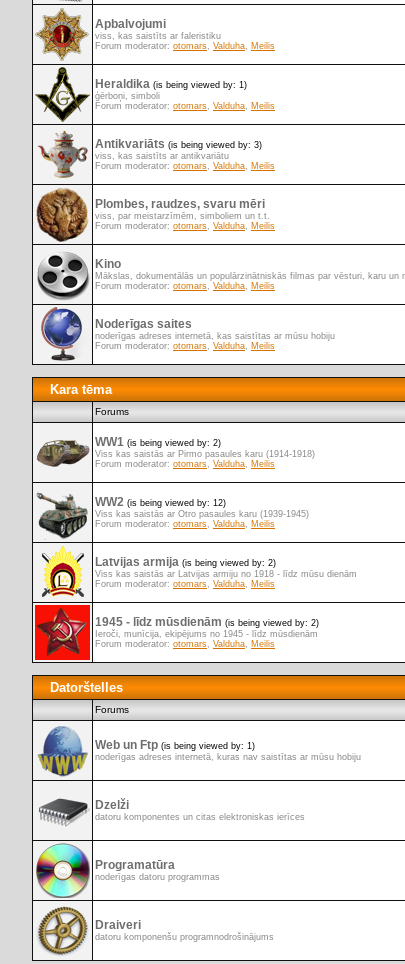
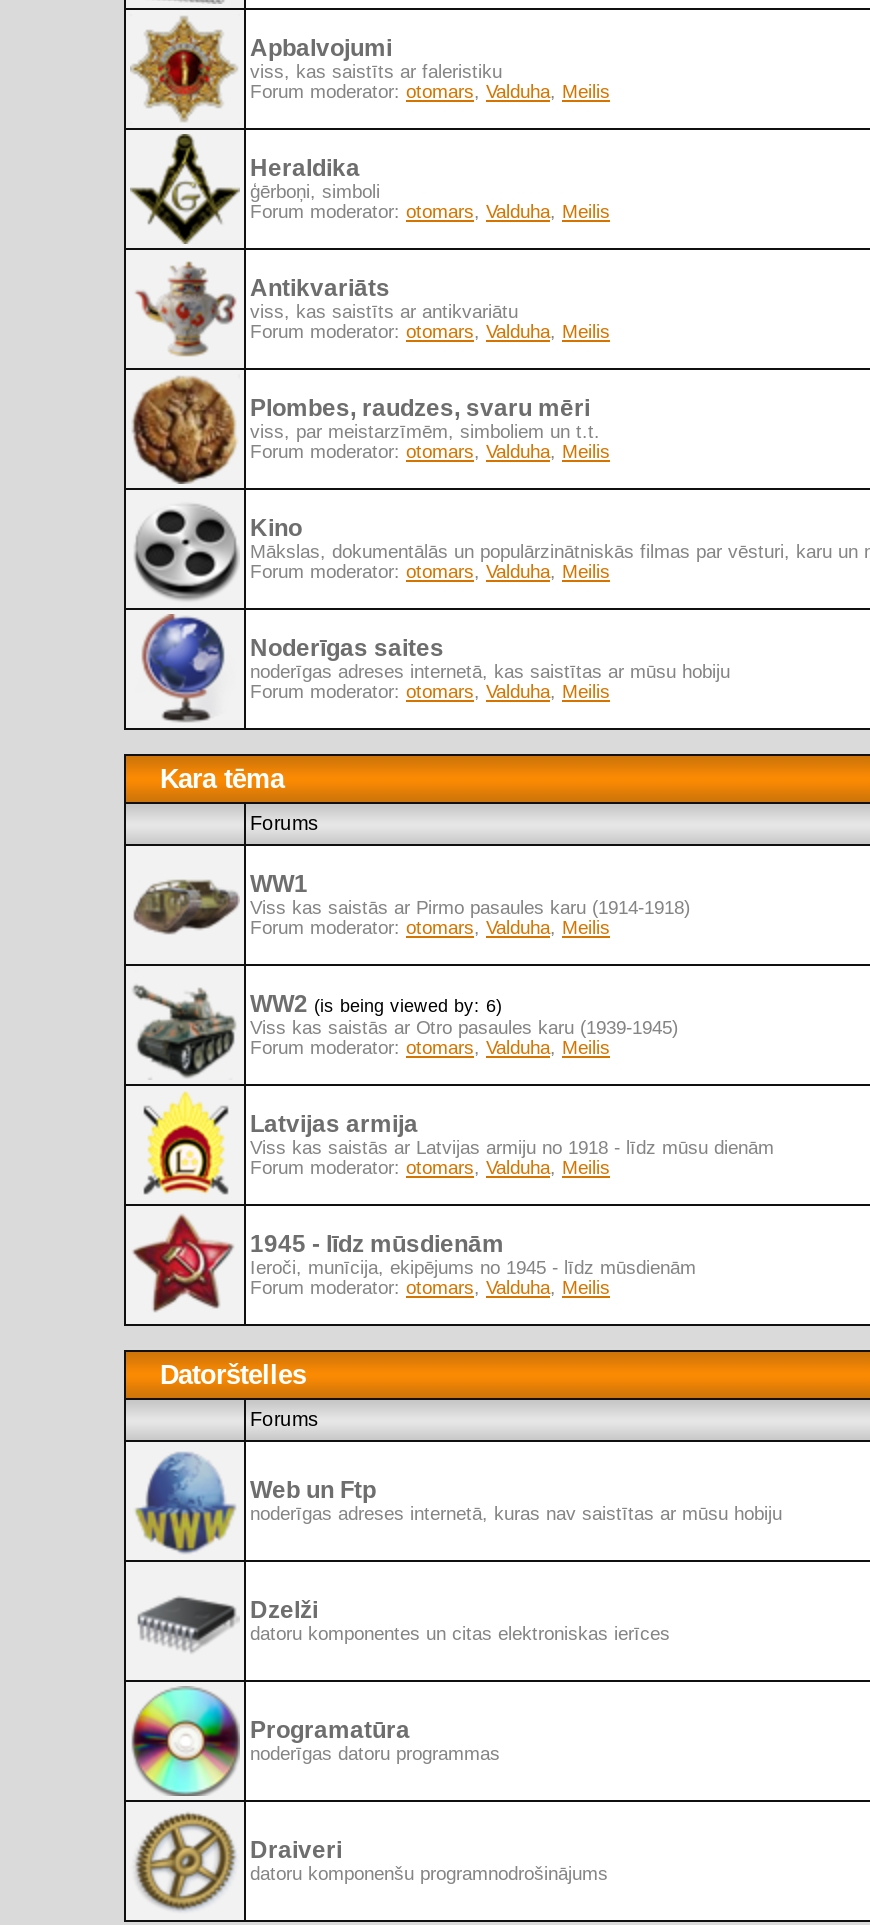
- Heraldika (is being viewed by: 1)
+ Heraldika

- Antikvariāts (is being viewed by: 3)
+ Antikvariāts

- WW1 (is being viewed by: 2)
+ WW1

- WW2 (is being viewed by: 12)
+ WW2 (is being viewed by: 6)

- Latvijas armija (is being viewed by: 2)
+ Latvijas armija

- [image]
- 1945 - līdz mūsdienām (is being viewed by: 2)
+ [image]
+ 1945 - līdz mūsdienām

- Web un Ftp (is being viewed by: 1)
+ Web un Ftp
